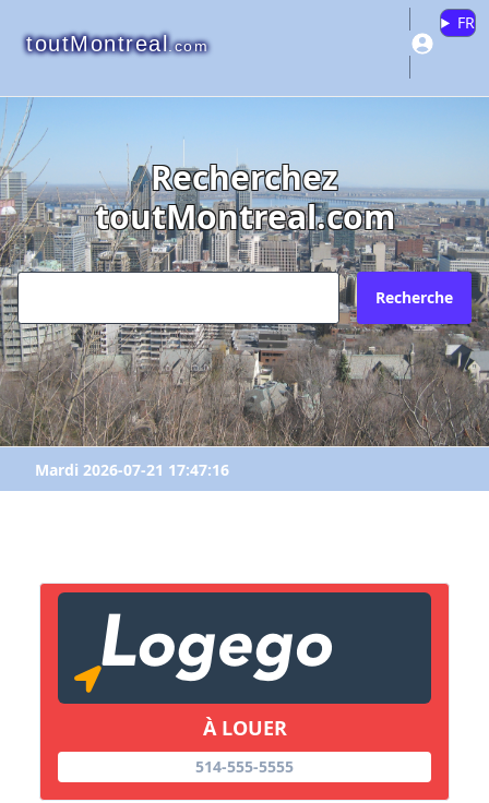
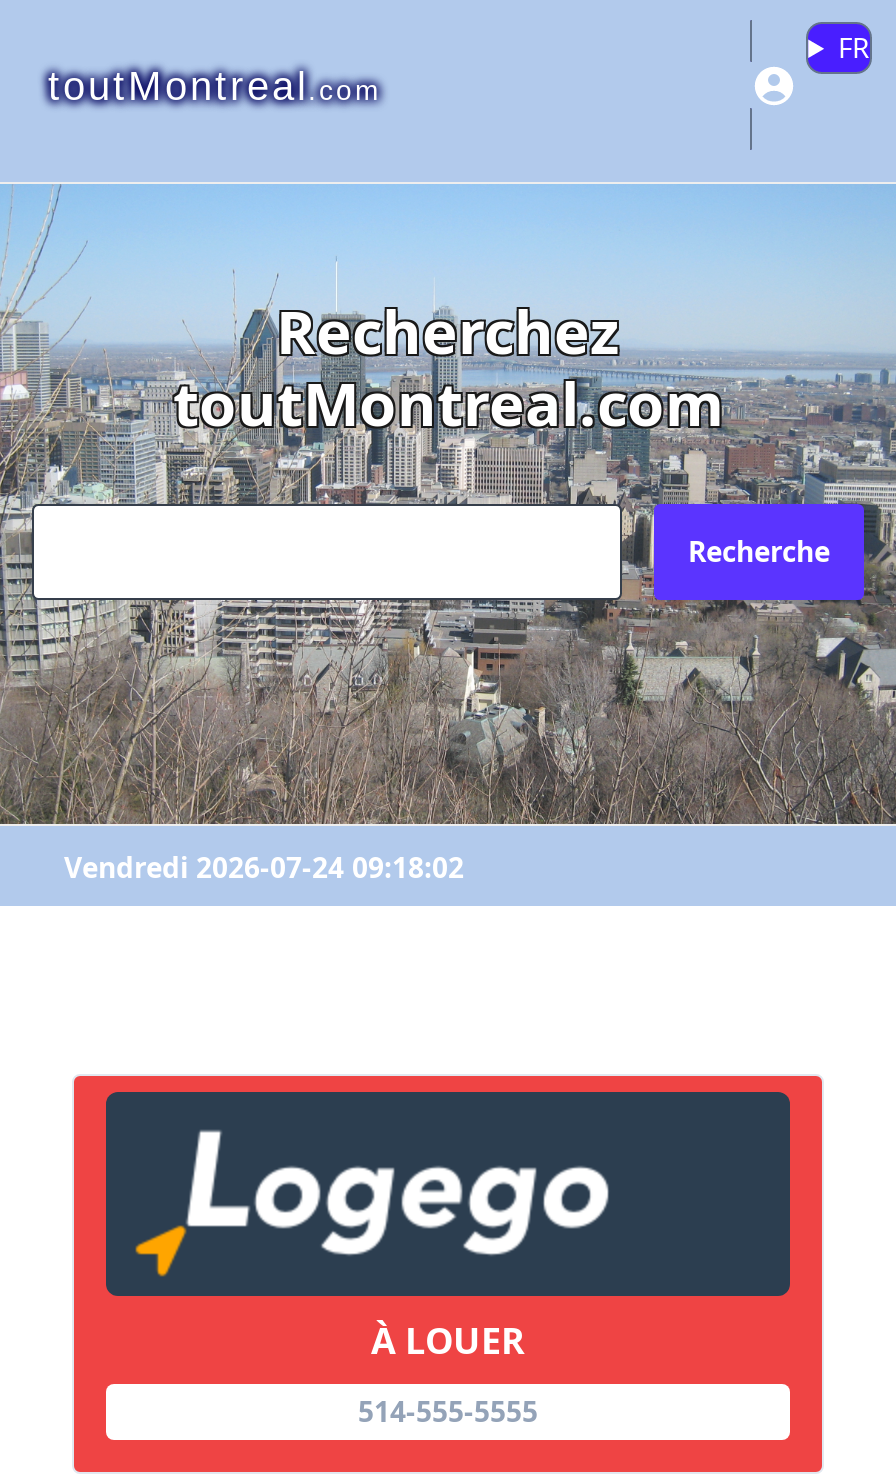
- Mardi 2026-07-21 17:47:16
+ Vendredi 2026-07-24 09:18:02
